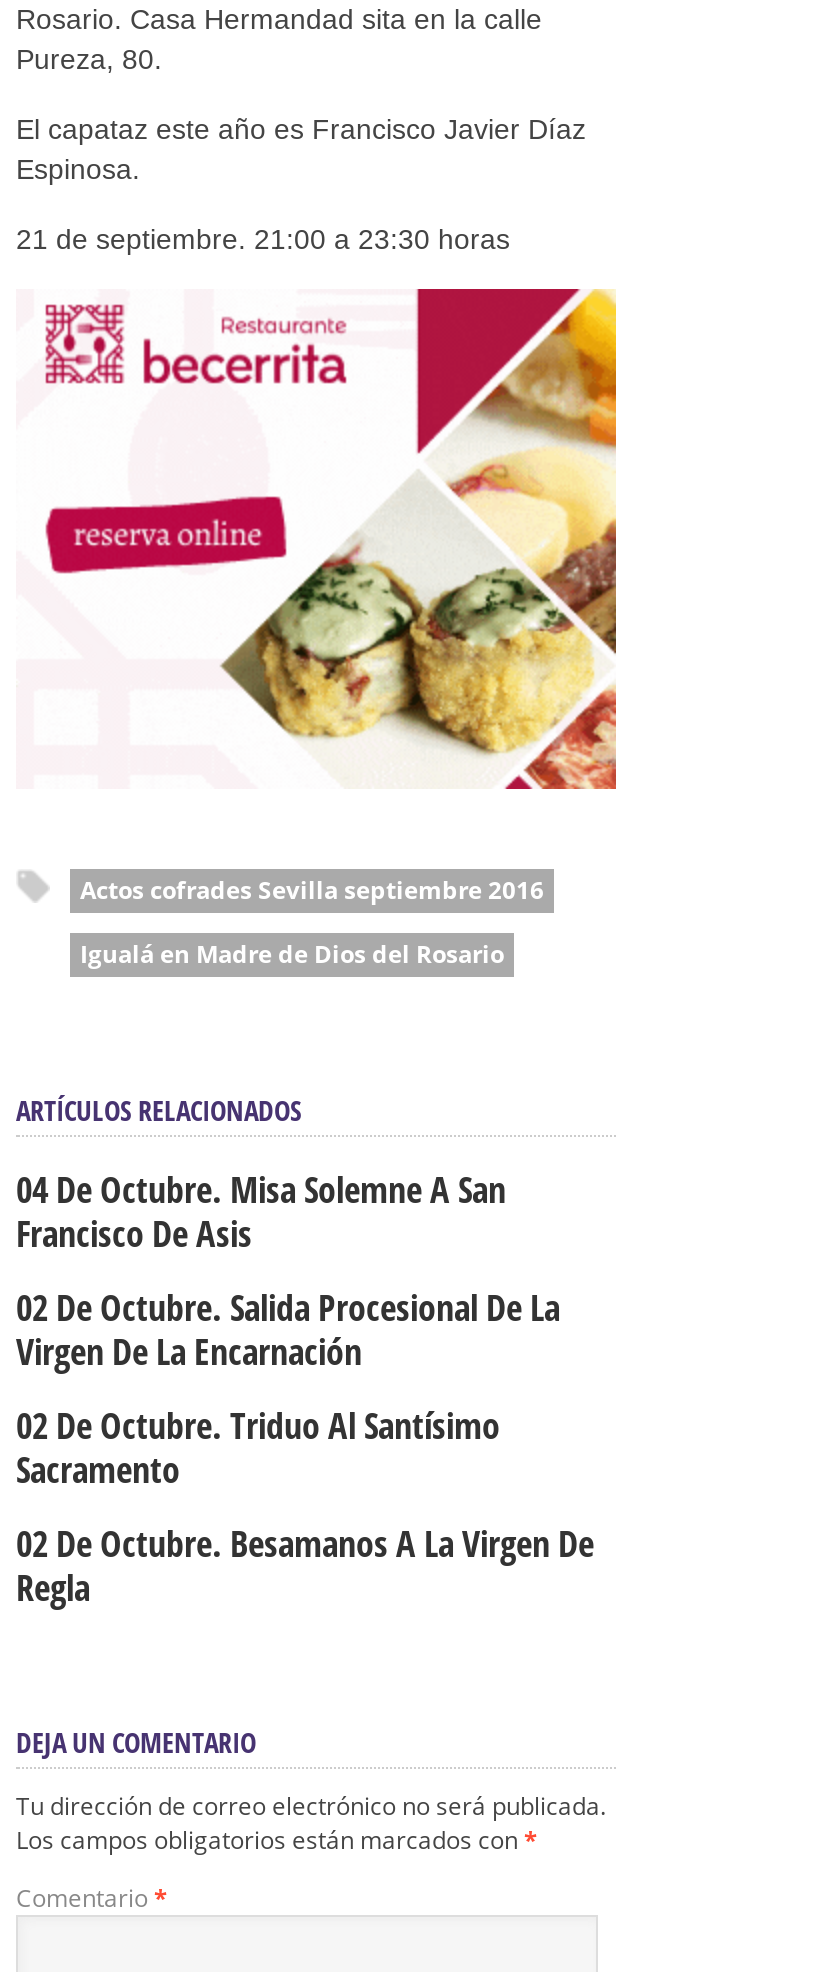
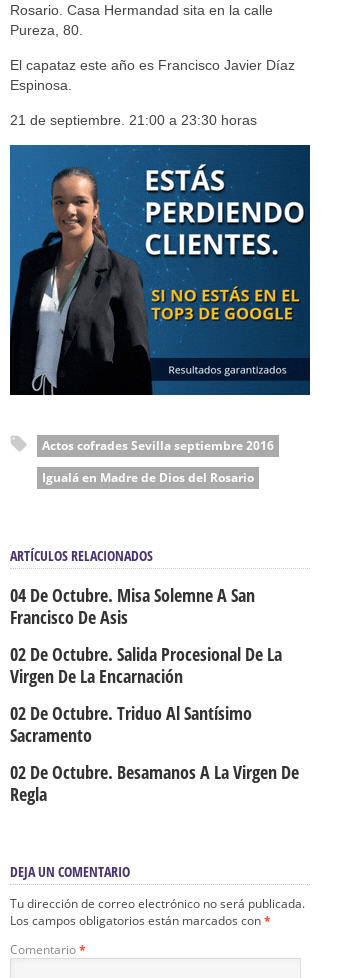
- [image]
+ [image]
